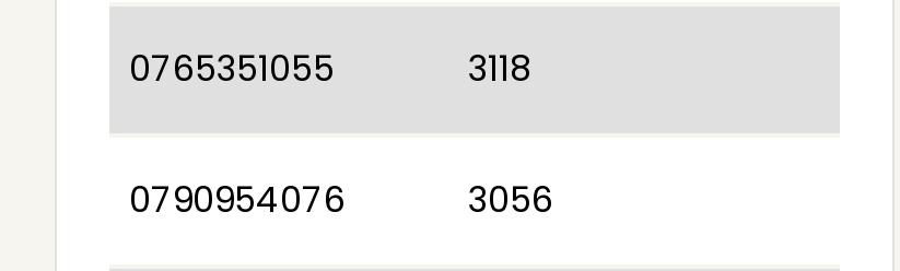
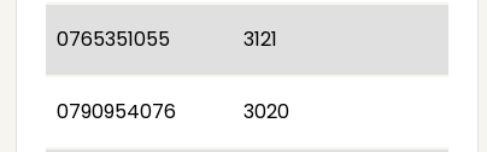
- 3118
+ 3121

- 3056
+ 3020
